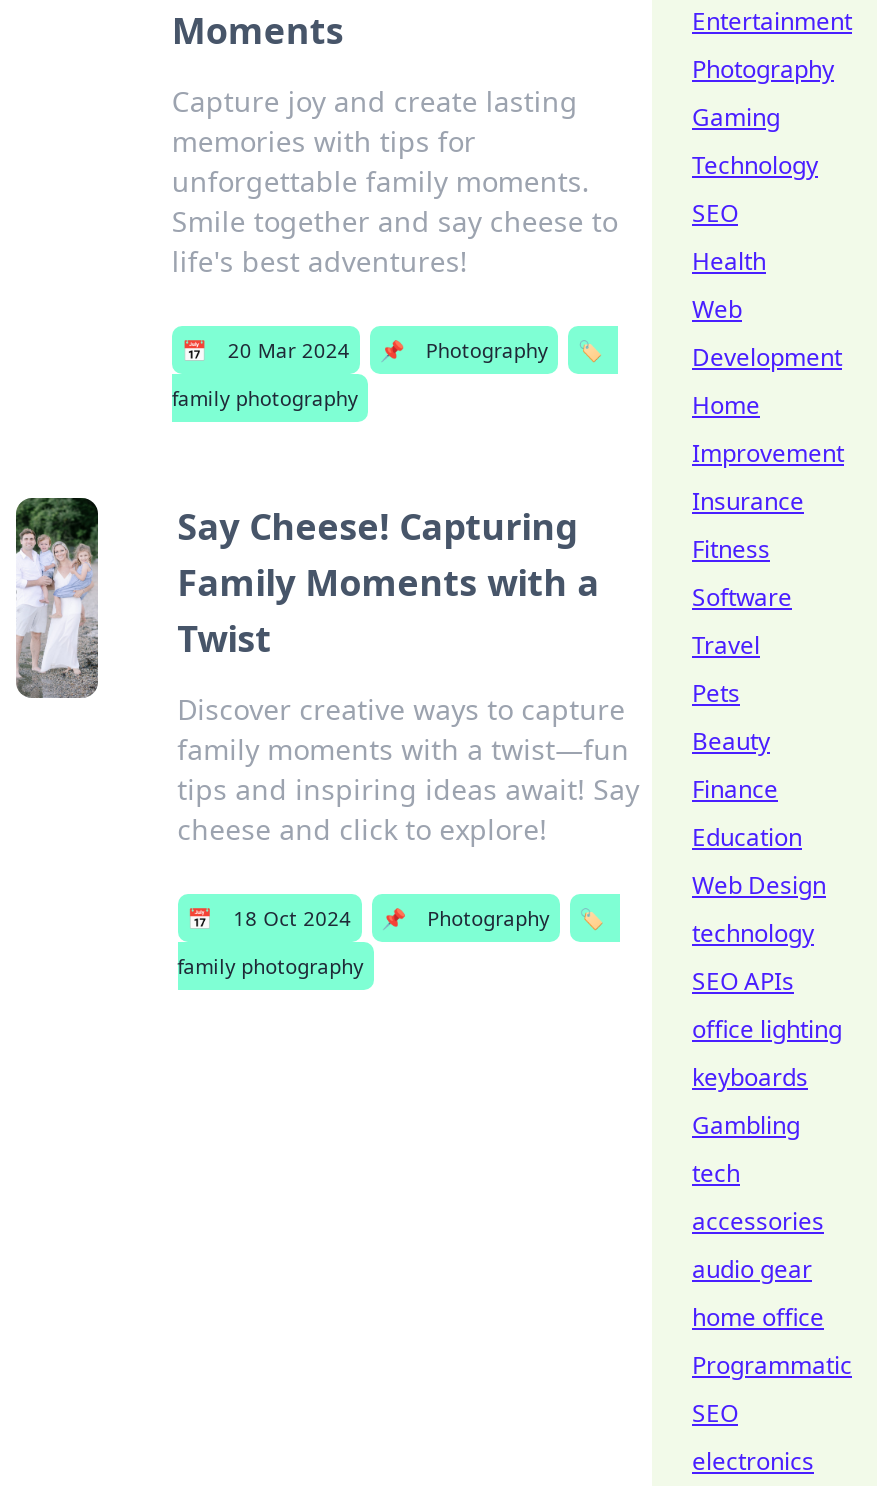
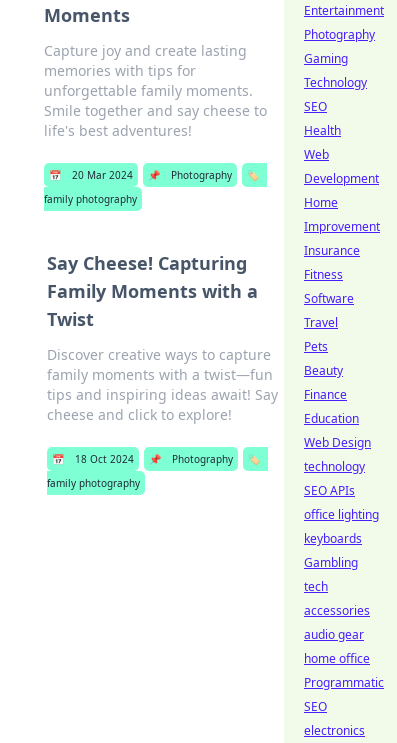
- [image]
